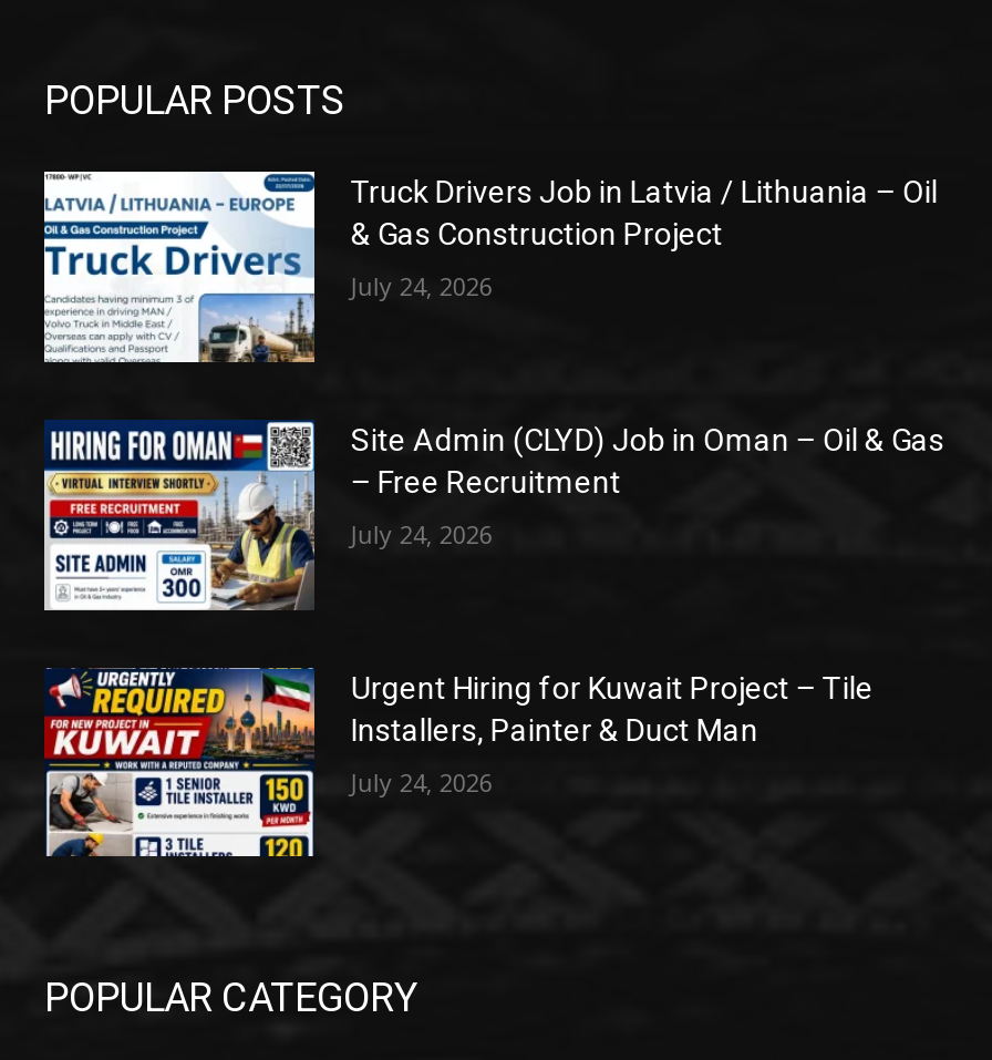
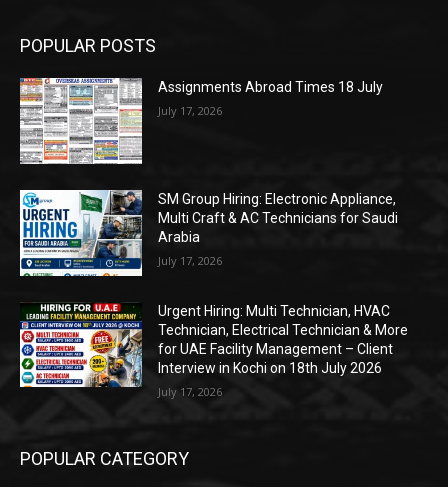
- [image]
- Truck Drivers Job in Latvia / Lithuania – Oil
- & Gas Construction Project
+ [image]
+ Assignments Abroad Times 18 July

- July 24, 2026
+ July 17, 2026

- [image]
- Site Admin (CLYD) Job in Oman – Oil & Gas
- – Free Recruitment
+ [image]
+ SM Group Hiring: Electronic Appliance,
+ Multi Craft & AC Technicians for Saudi
+ Arabia

- July 24, 2026
+ July 17, 2026

- [image]
- Urgent Hiring for Kuwait Project – Tile
- Installers, Painter & Duct Man
+ [image]
+ Urgent Hiring: Multi Technician, HVAC
+ Technician, Electrical Technician & More
+ for UAE Facility Management – Client
+ Interview in Kochi on 18th July 2026

- July 24, 2026
+ July 17, 2026
